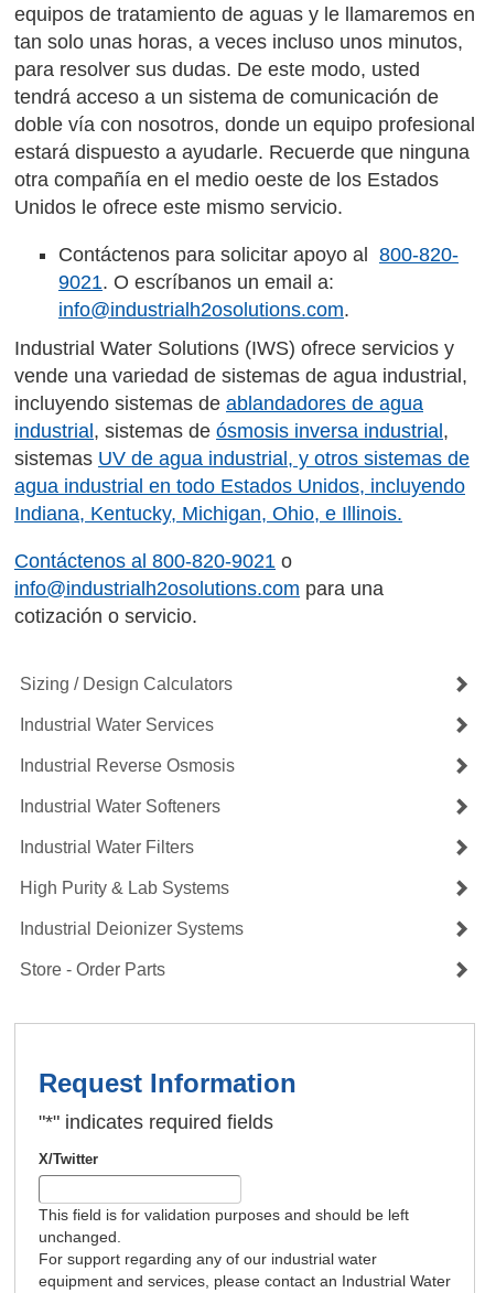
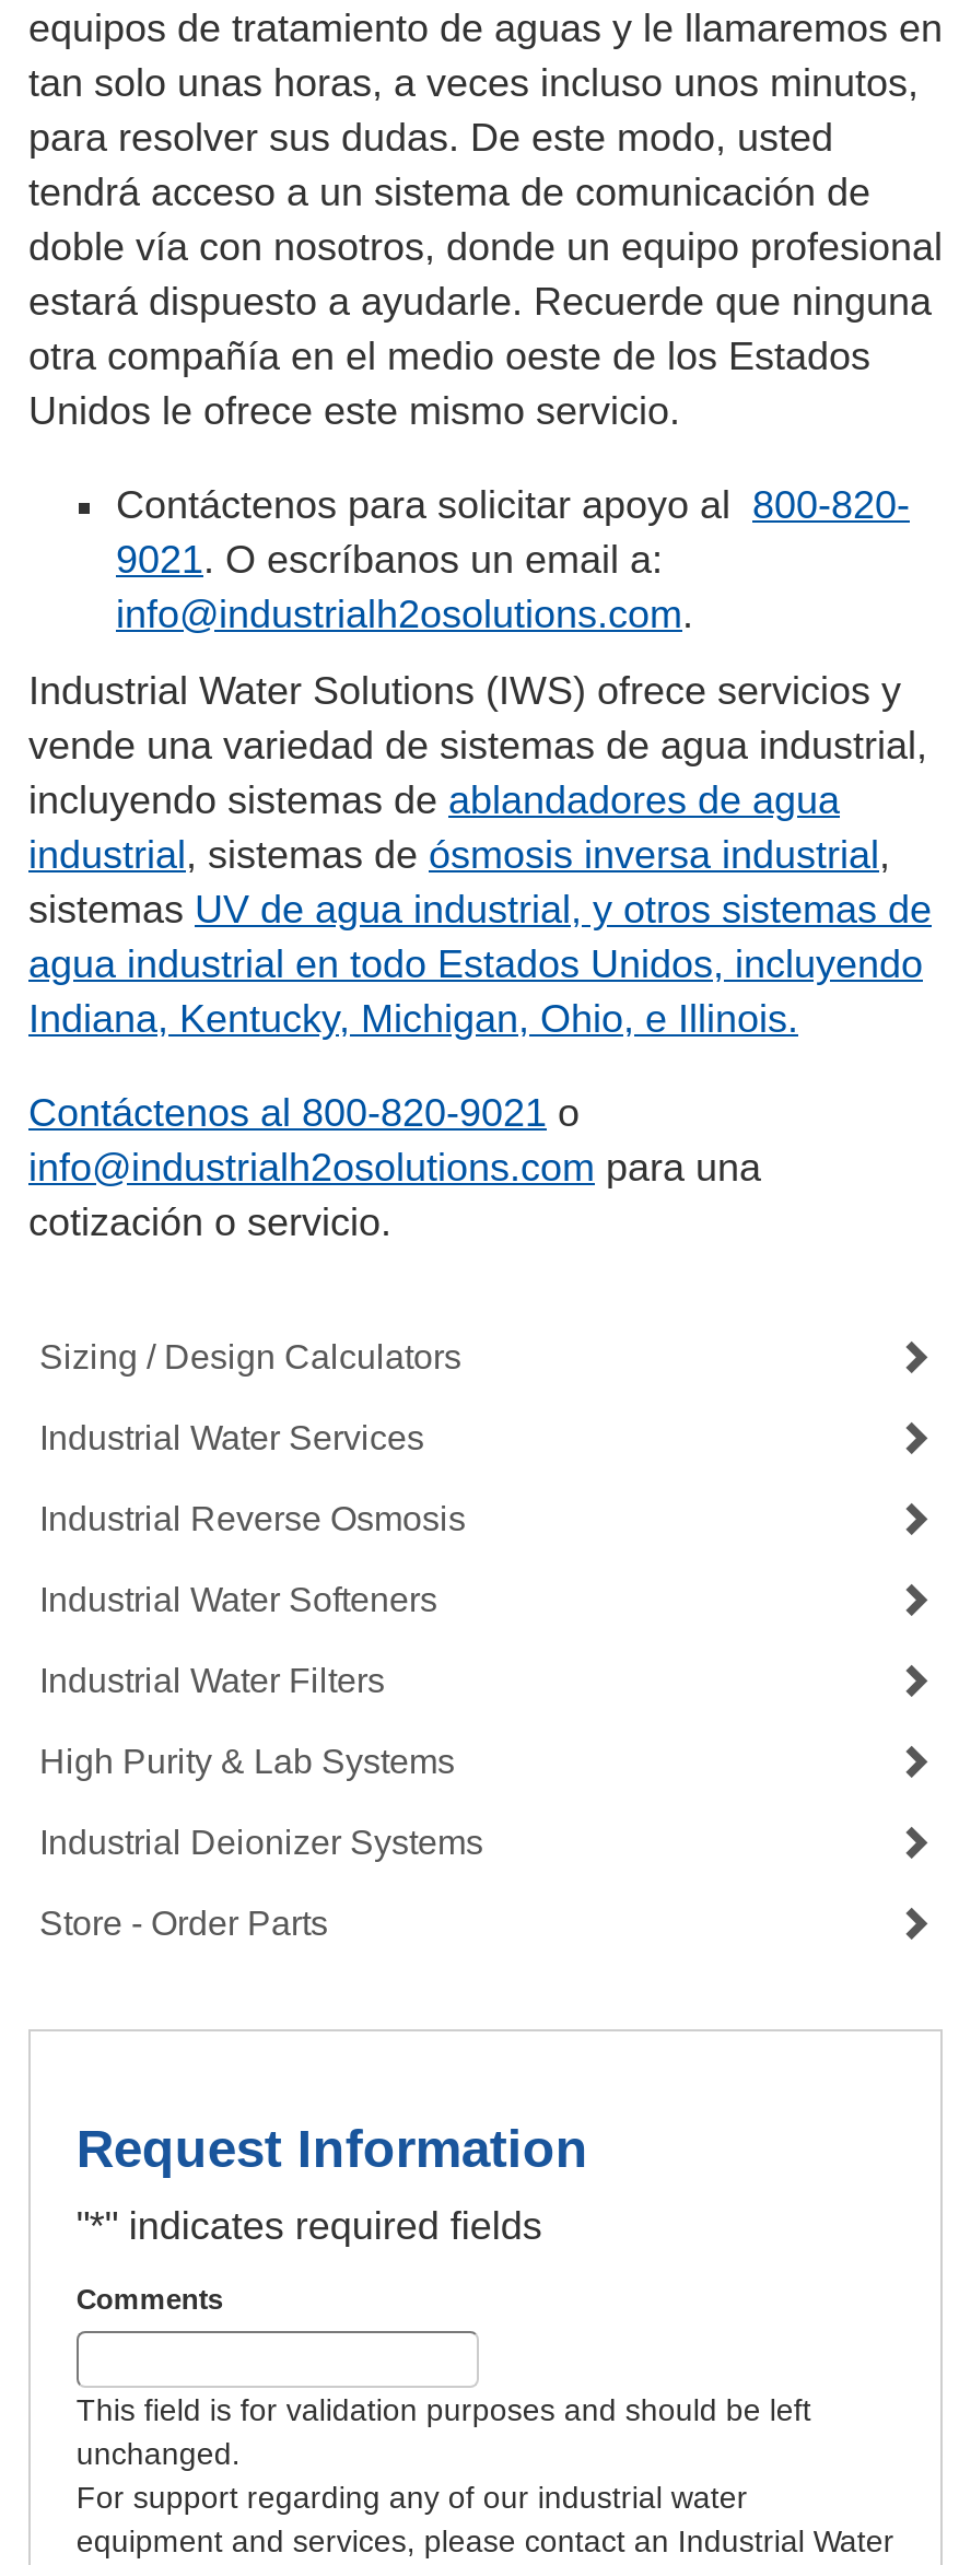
- X/Twitter
+ Comments
